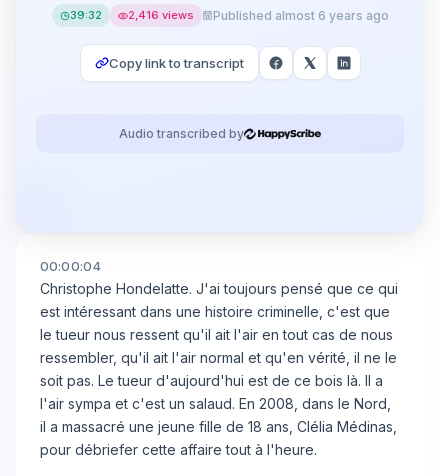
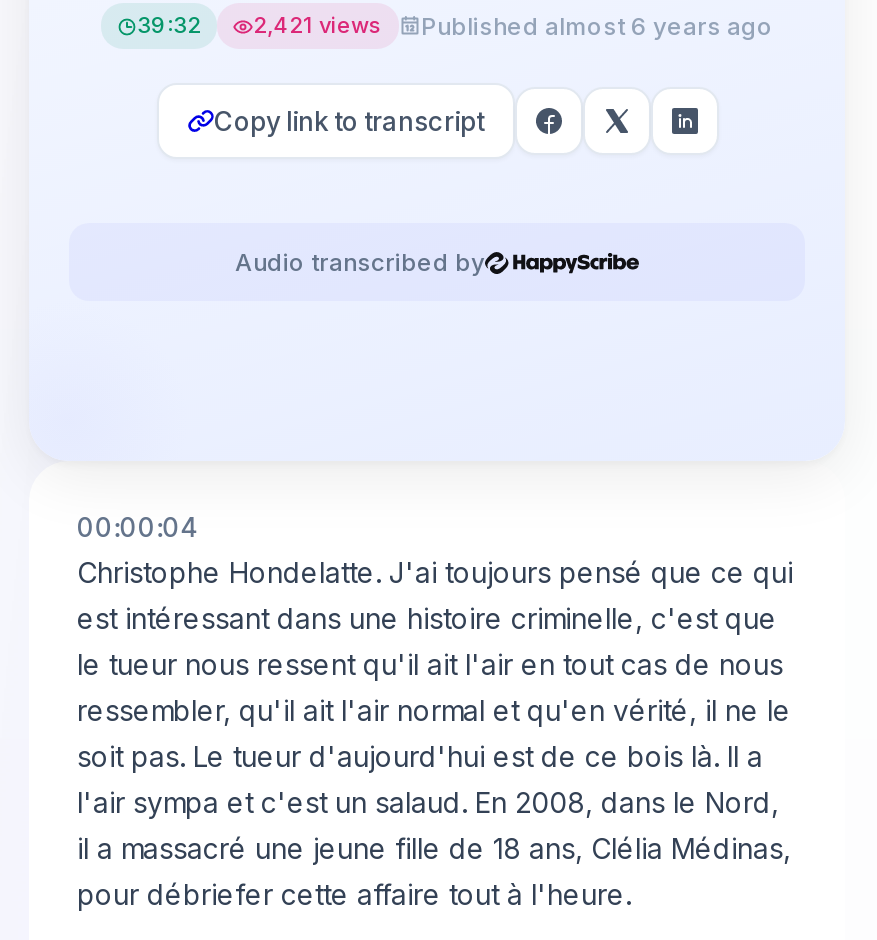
- 39:32 2,416 views Published almost 6 years ago
+ 39:32 2,421 views Published almost 6 years ago
